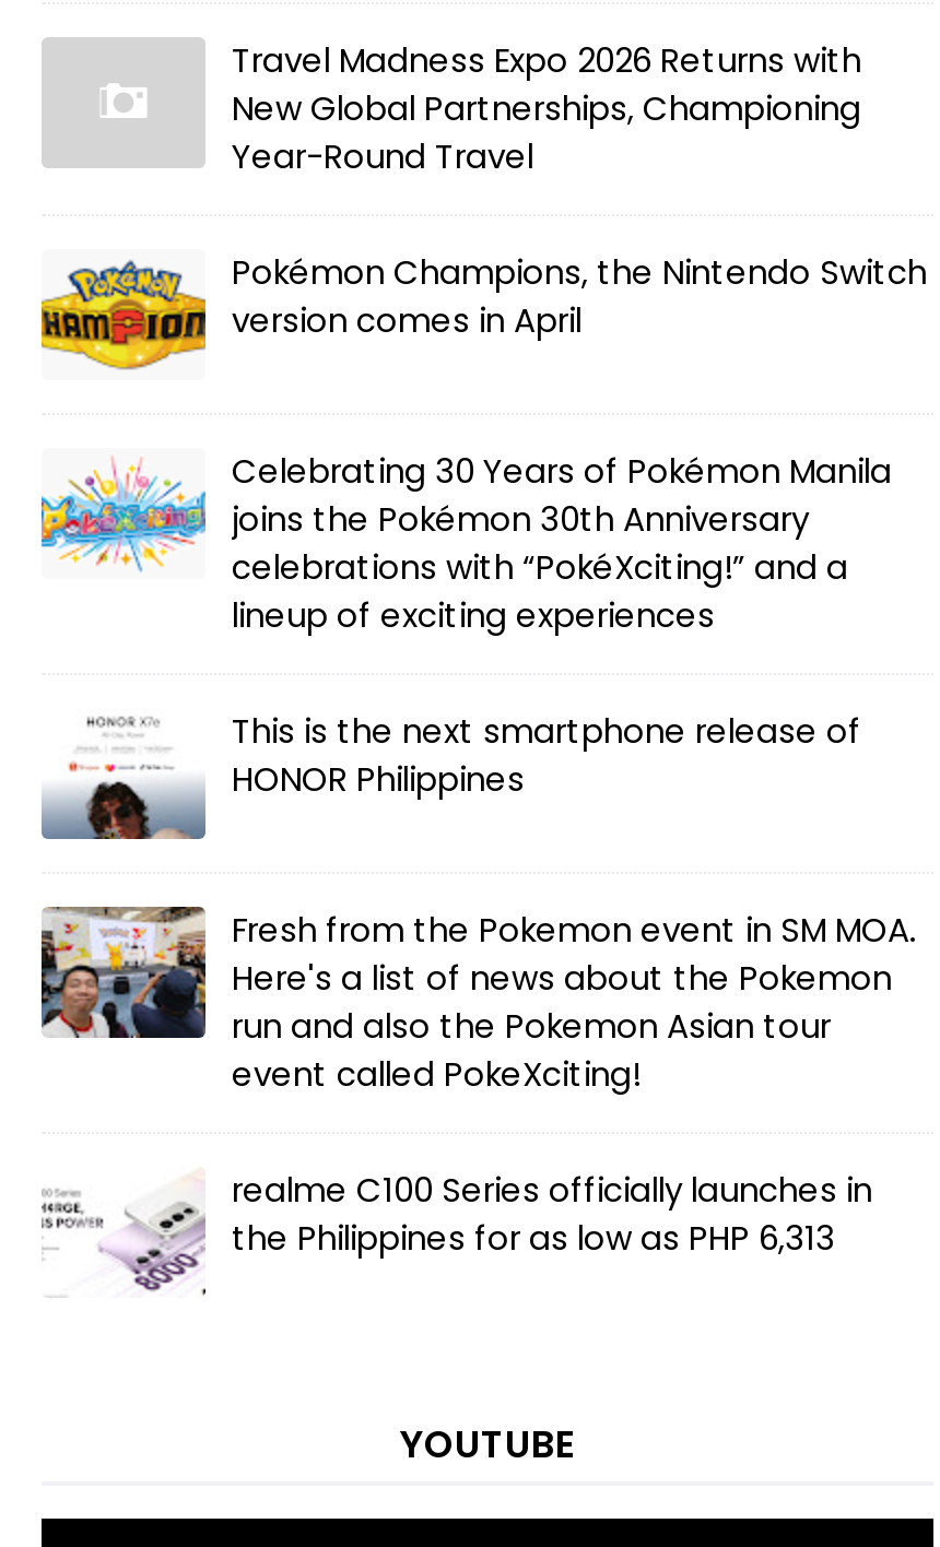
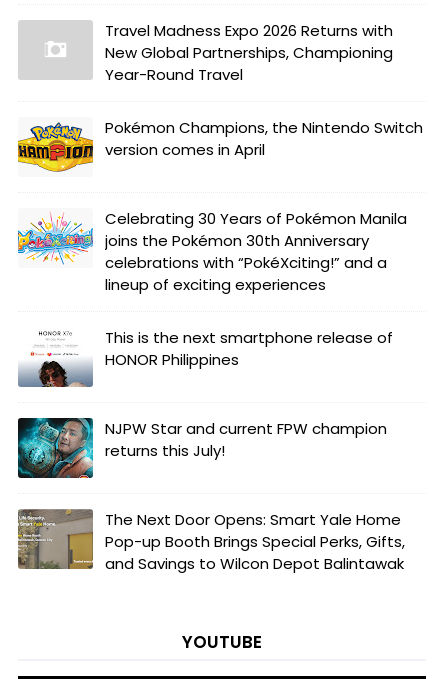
- [image]
- Fresh from the Pokemon event in SM MOA.
- Here's a list of news about the Pokemon
- run and also the Pokemon Asian tour
- event called PokeXciting!
+ [image]
+ NJPW Star and current FPW champion
+ returns this July!

- [image]
- realme C100 Series officially launches in
- the Philippines for as low as PHP 6,313
+ [image]
+ The Next Door Opens: Smart Yale Home
+ Pop-up Booth Brings Special Perks, Gifts,
+ and Savings to Wilcon Depot Balintawak
